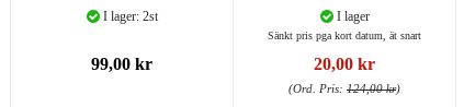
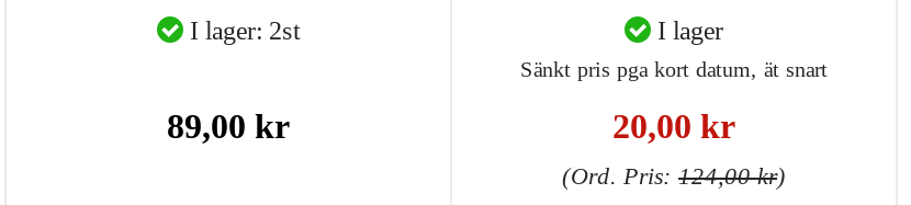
- 99,00 kr
+ 89,00 kr
